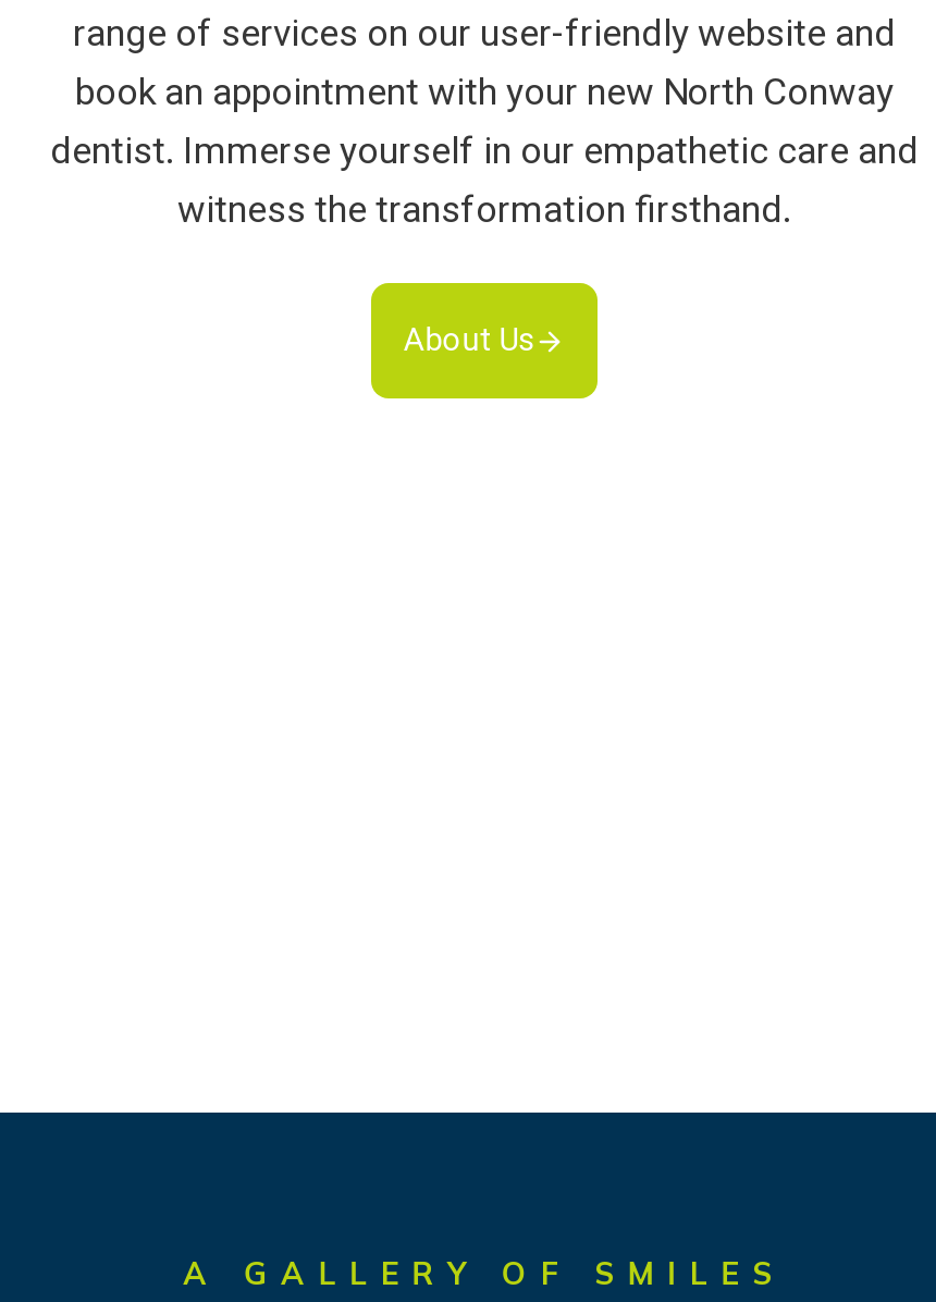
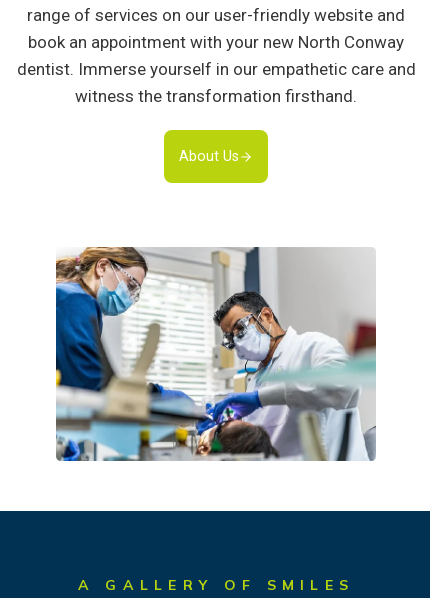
+ [image]
